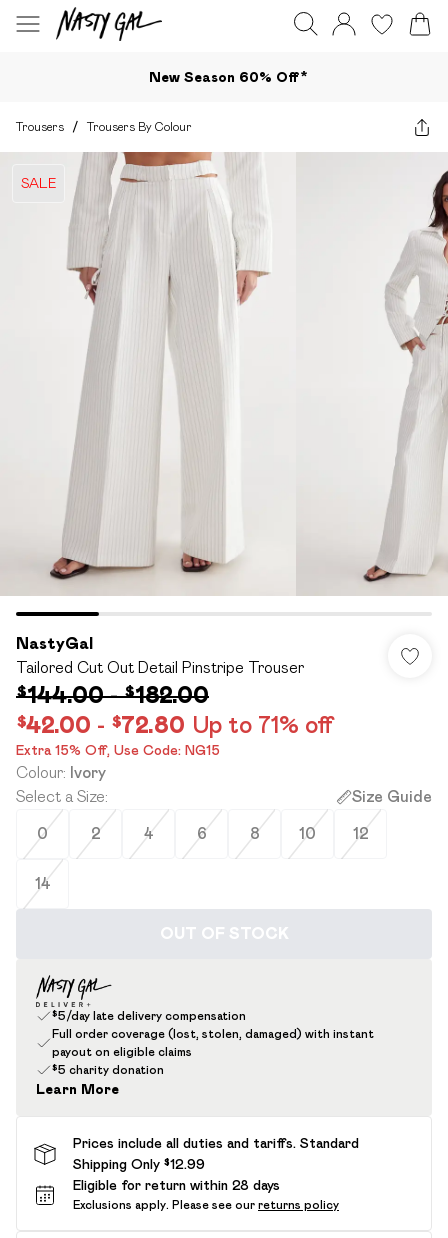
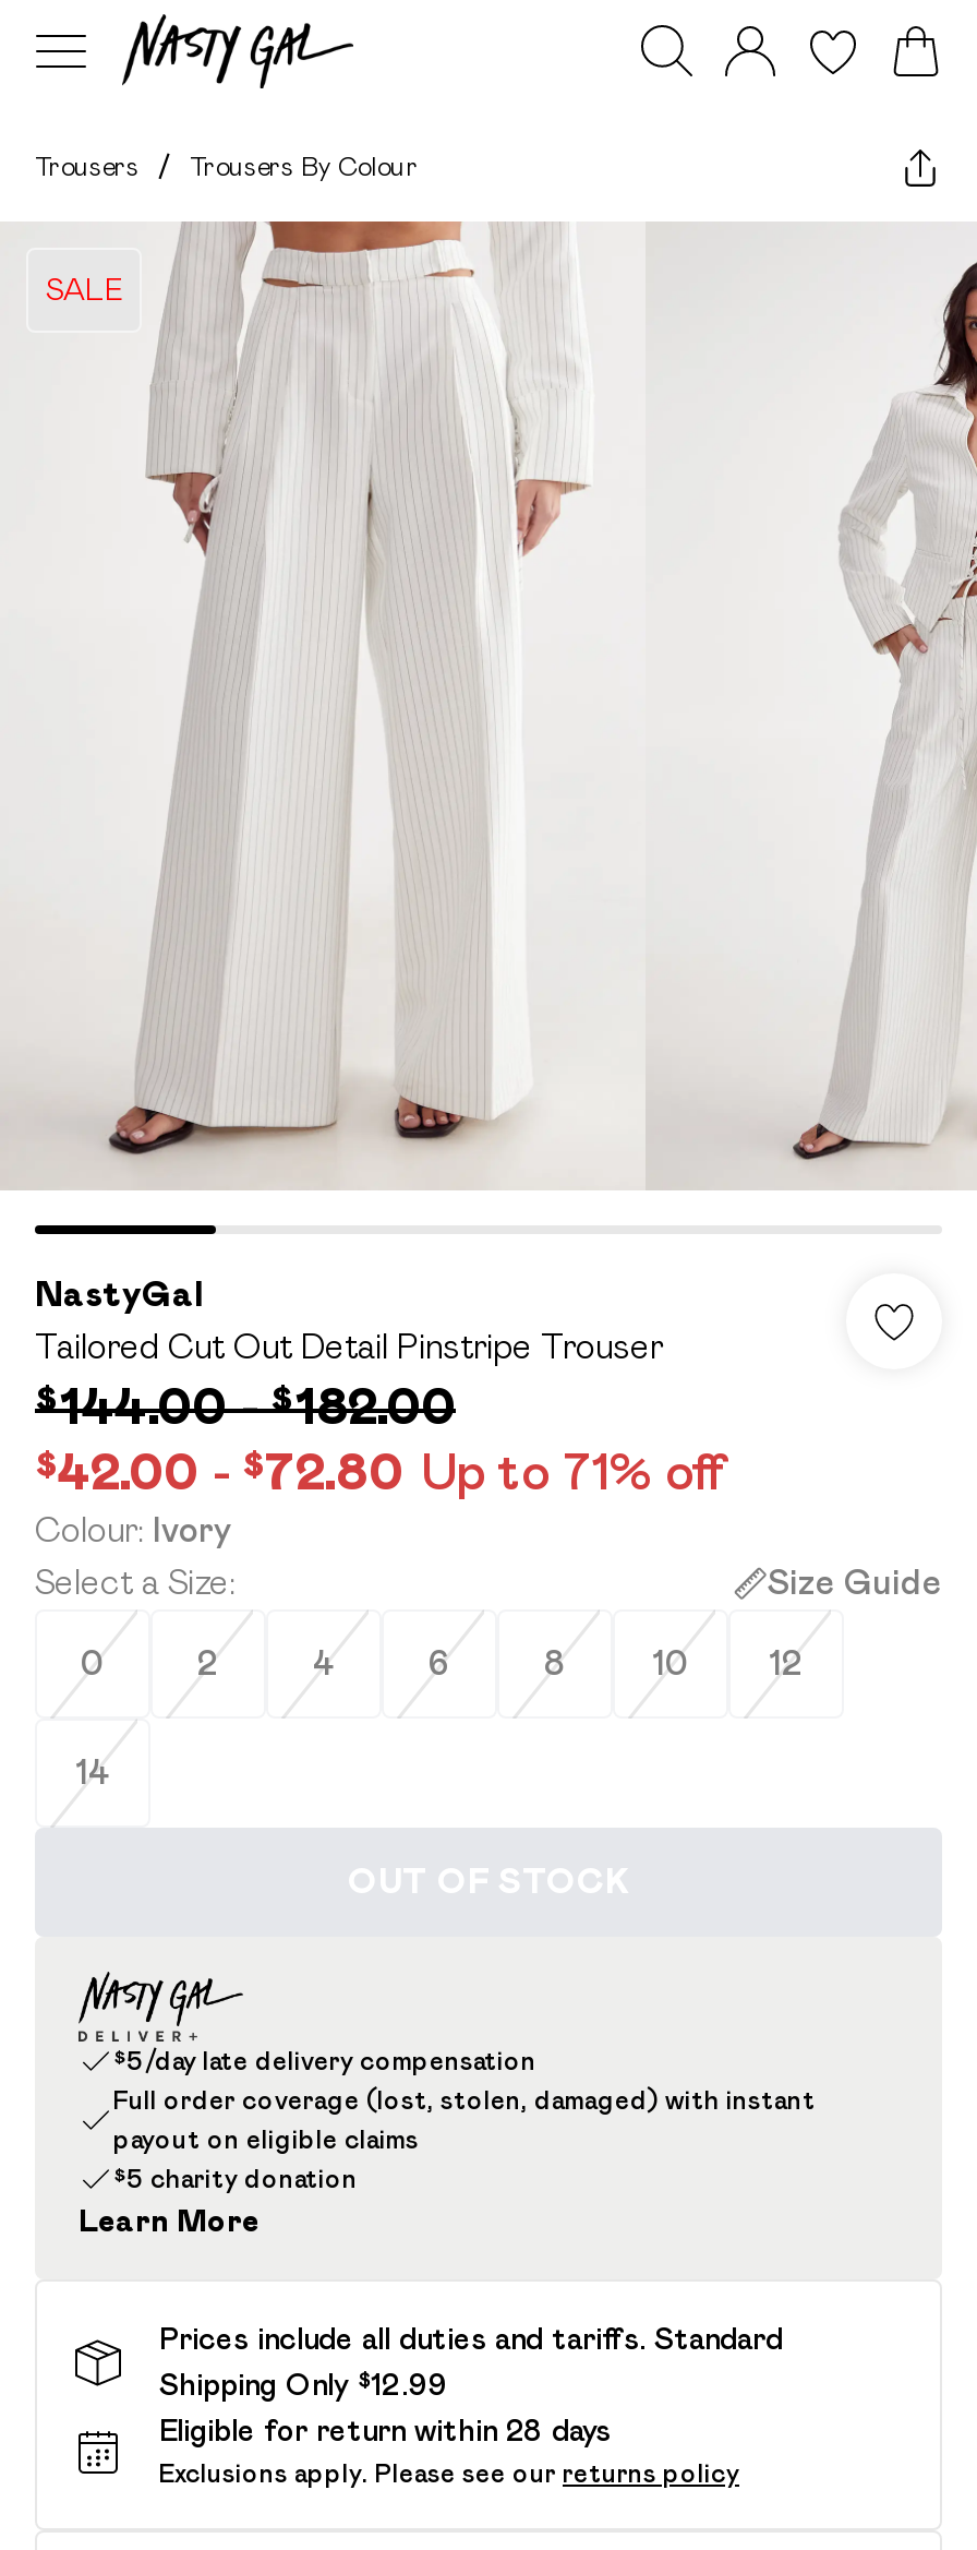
- New Season 60% Off*

- Extra 15% Off, Use Code: NG15
